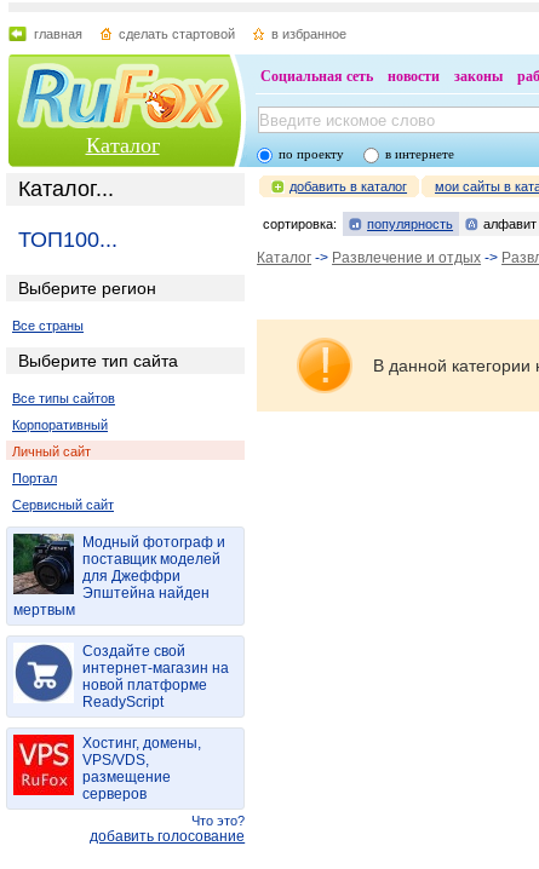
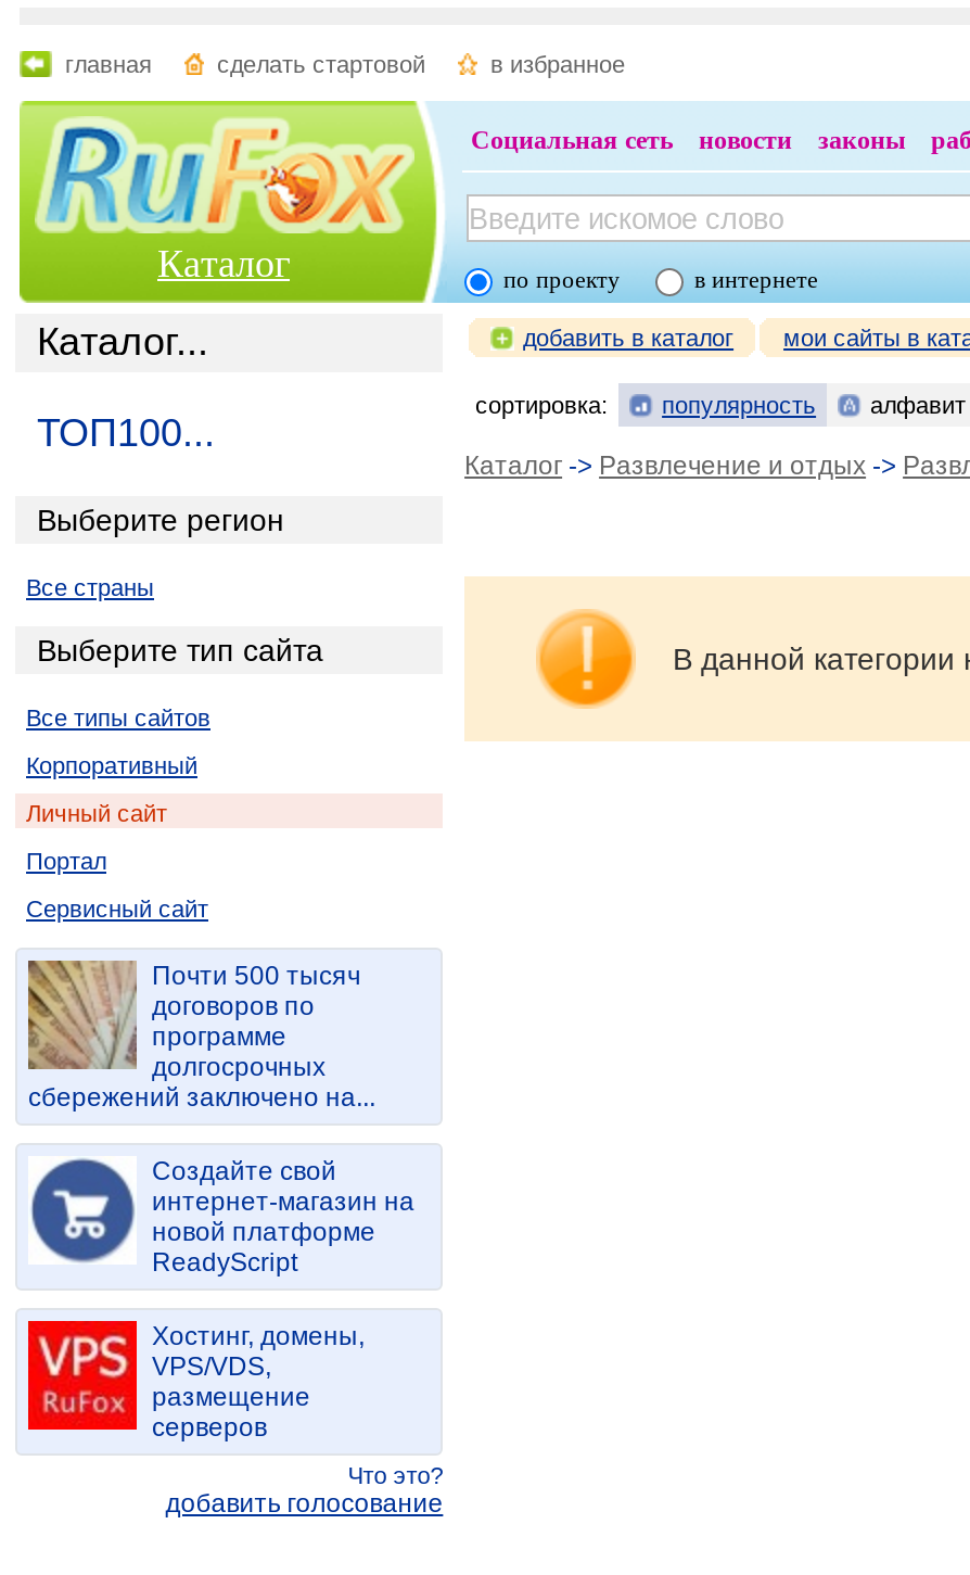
- [image]
- Модный фотограф и
- поставщик моделей
- для Джеффри
- Эпштейна найден
- мертвым
+ [image]
+ Почти 500 тысяч
+ договоров по
+ программе
+ долгосрочных
+ сбережений заключено на...
